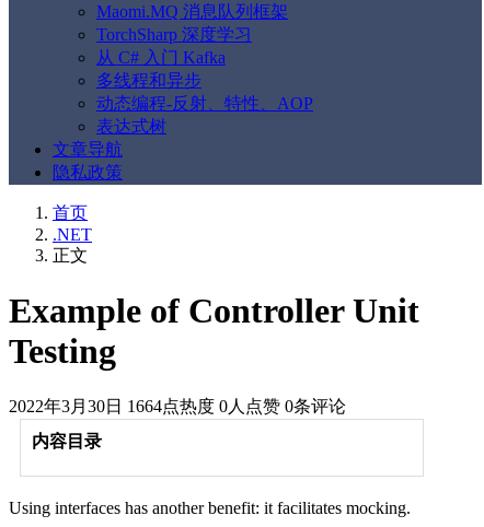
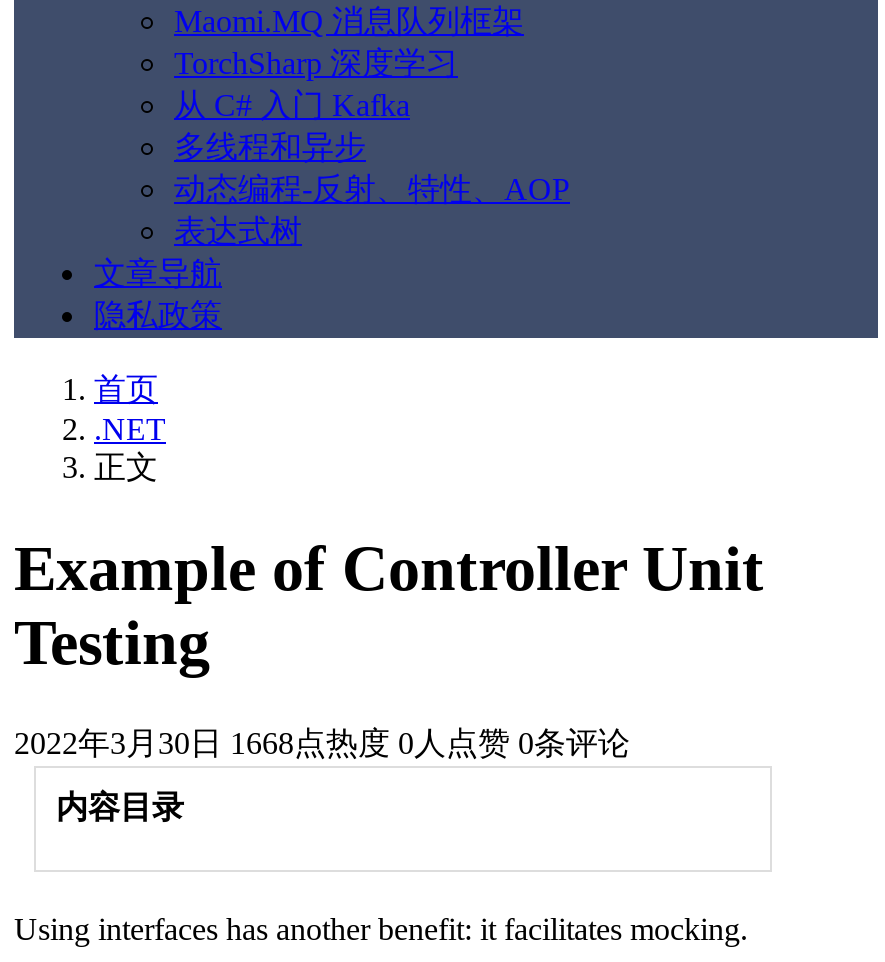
- 2022年3月30日 1664点热度 0人点赞 0条评论
+ 2022年3月30日 1668点热度 0人点赞 0条评论
